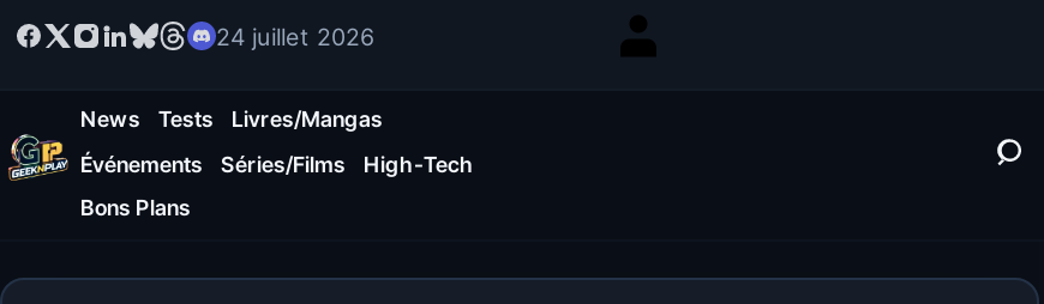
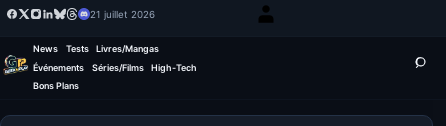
- 24 juillet 2026
+ 21 juillet 2026
